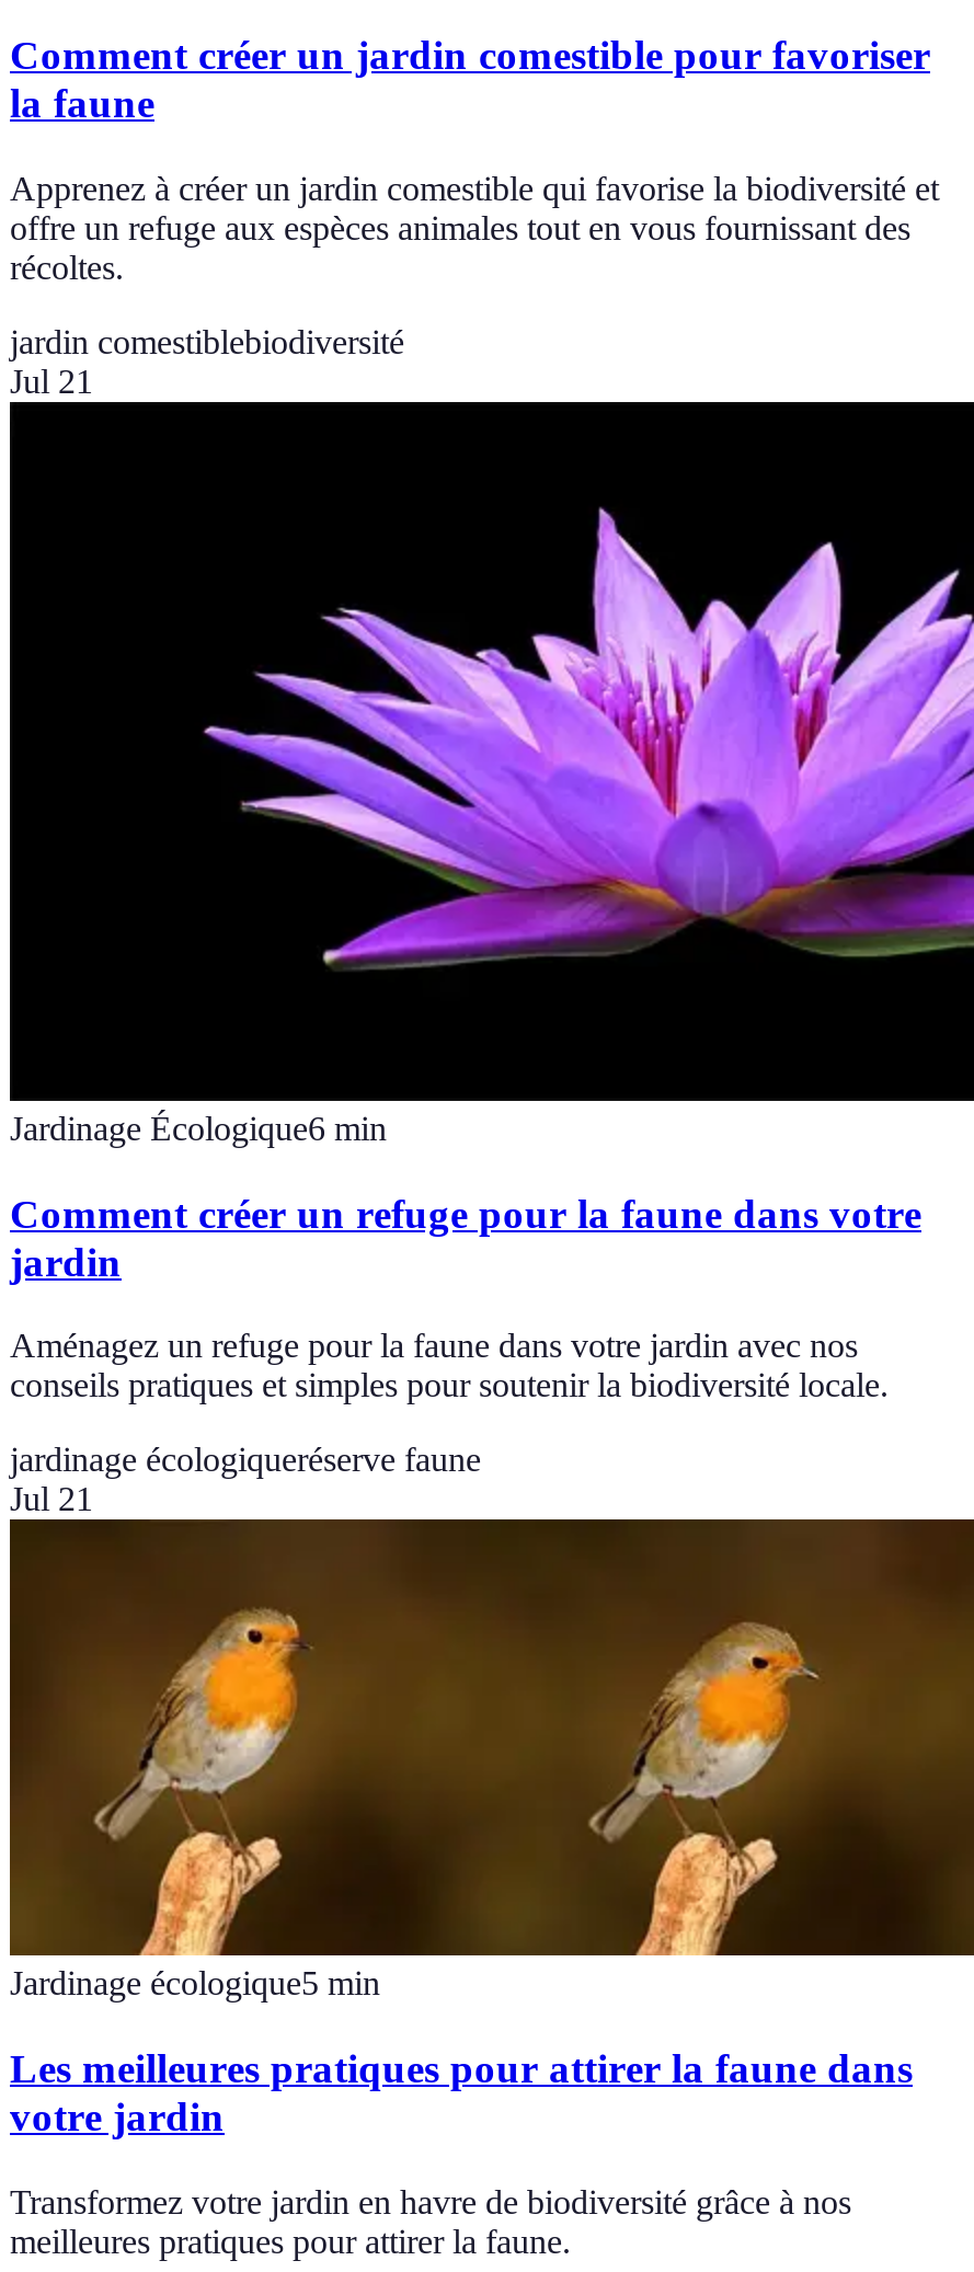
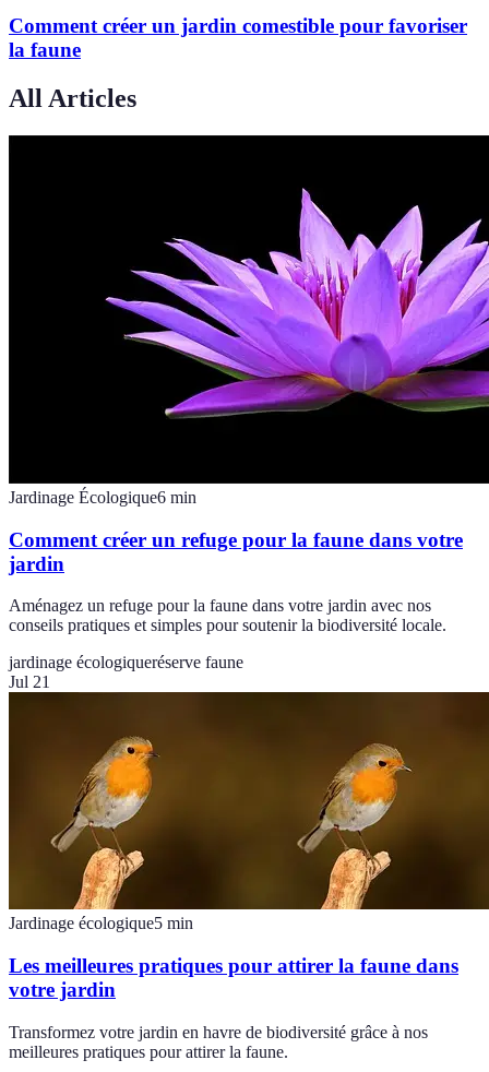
- Apprenez à créer un jardin comestible qui favorise la biodiversité et
- offre un refuge aux espèces animales tout en vous fournissant des
- récoltes.
- jardin comestiblebiodiversité
- Jul 21
+ All Articles
